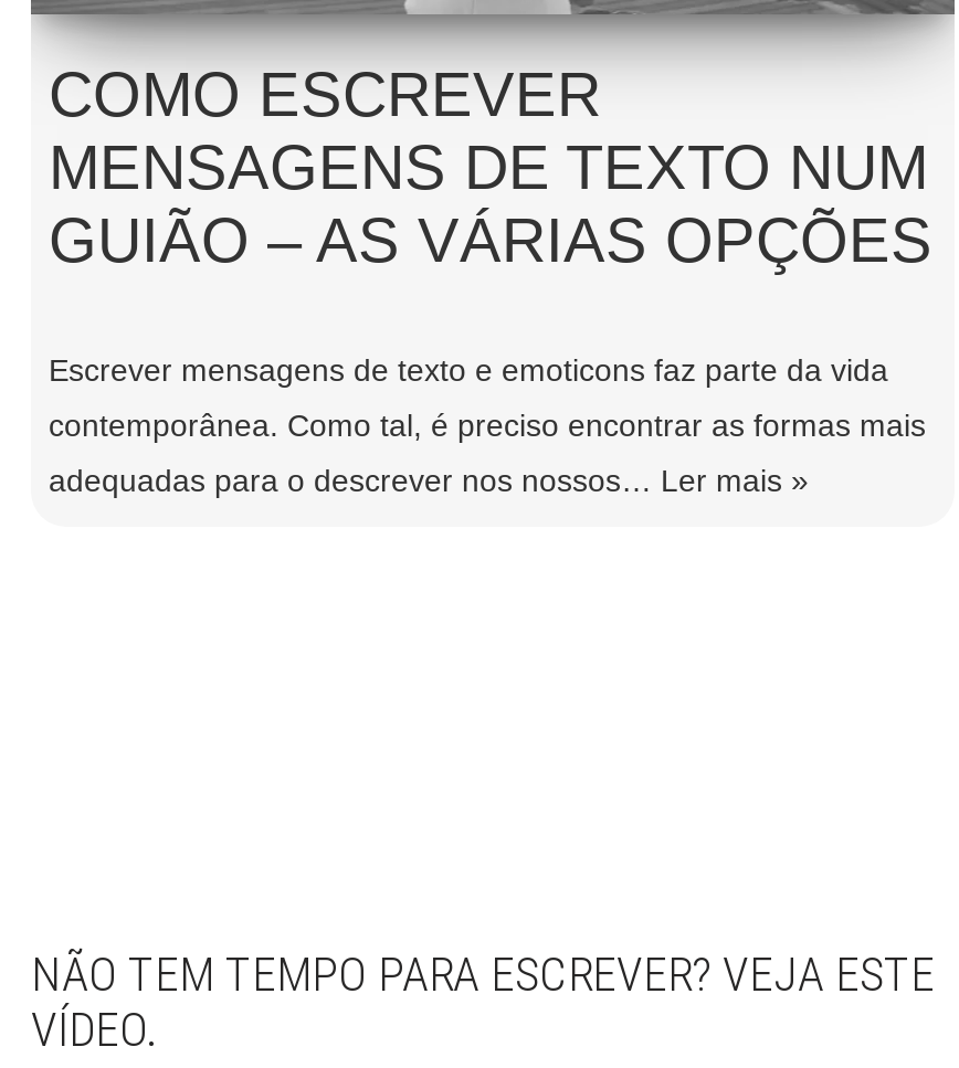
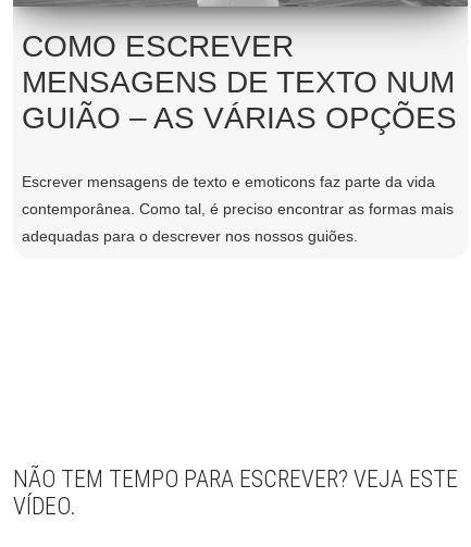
- adequadas para o descrever nos nossos… Ler mais »
+ adequadas para o descrever nos nossos guiões.
